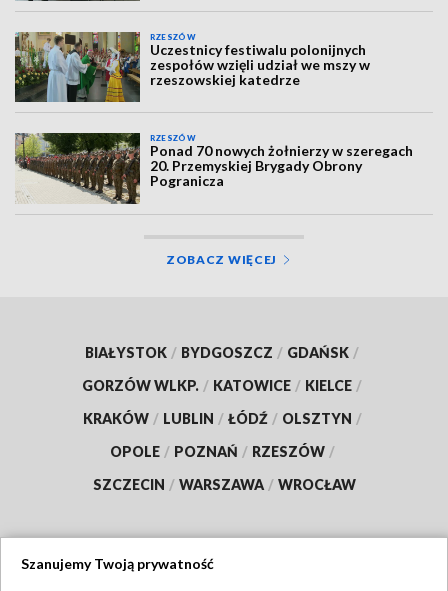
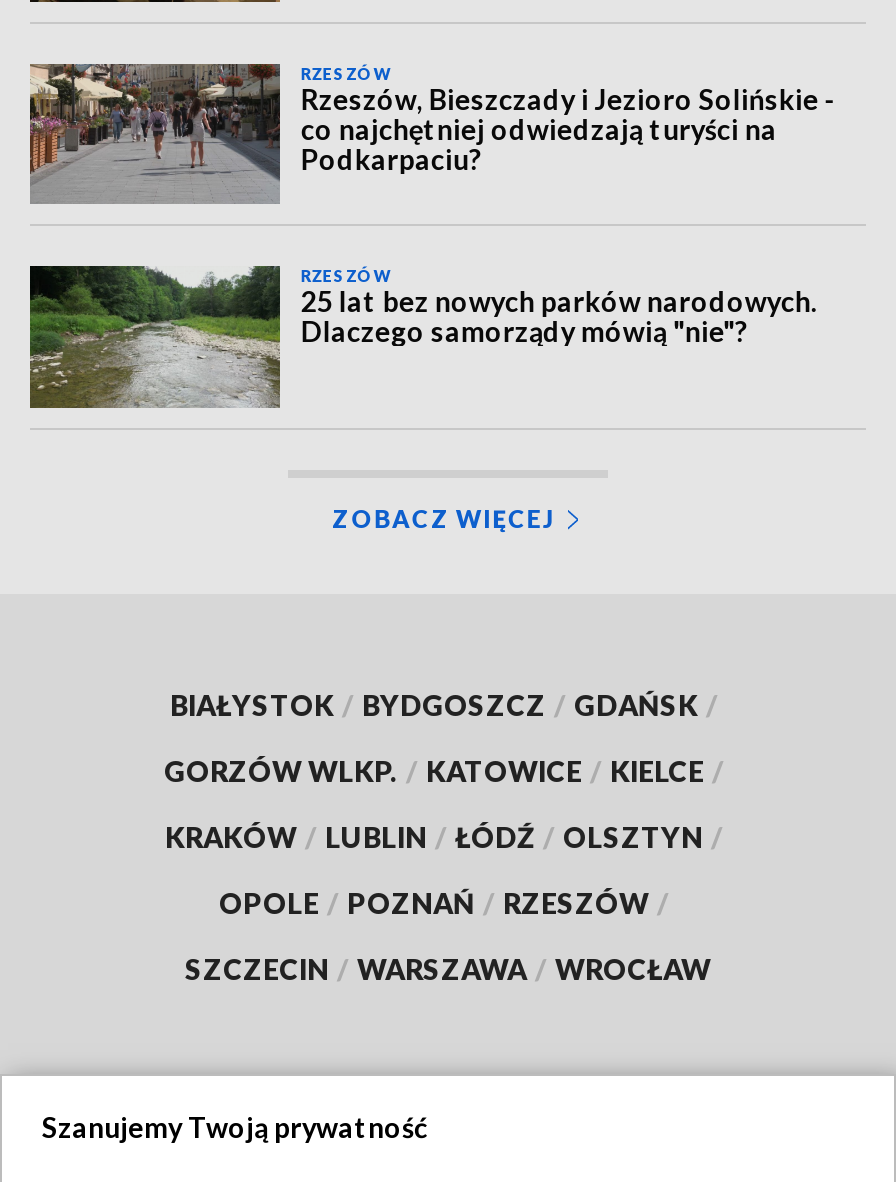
- [image]
- Uczestnicy festiwalu polonijnych
- zespołów wzięli udział we mszy w
- rzeszowskiej katedrze
+ [image]
+ Rzeszów, Bieszczady i Jezioro Solińskie -
+ co najchętniej odwiedzają turyści na
+ Podkarpaciu?

- [image]
- Ponad 70 nowych żołnierzy w szeregach
- 20. Przemyskiej Brygady Obrony
- Pogranicza
+ [image]
+ 25 lat bez nowych parków narodowych.
+ Dlaczego samorządy mówią "nie"?
